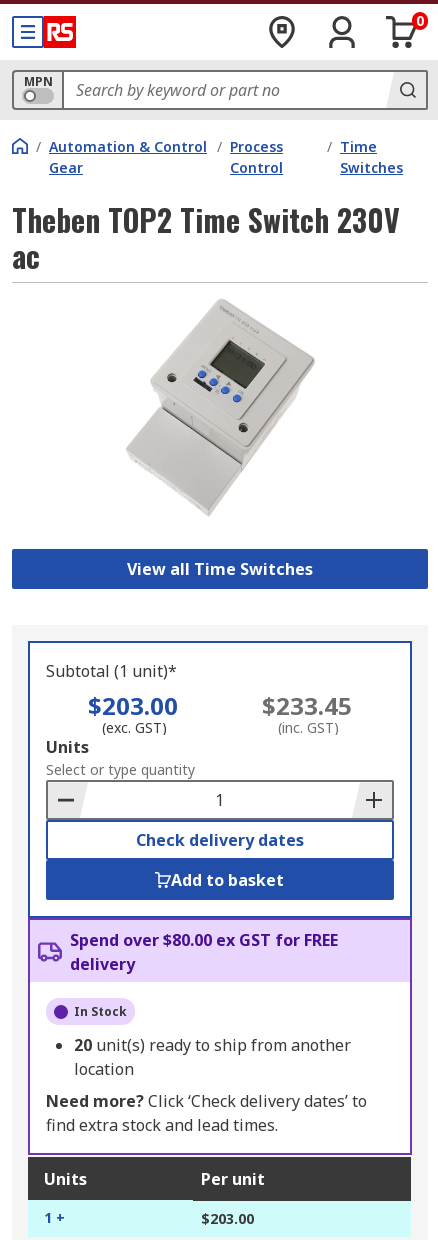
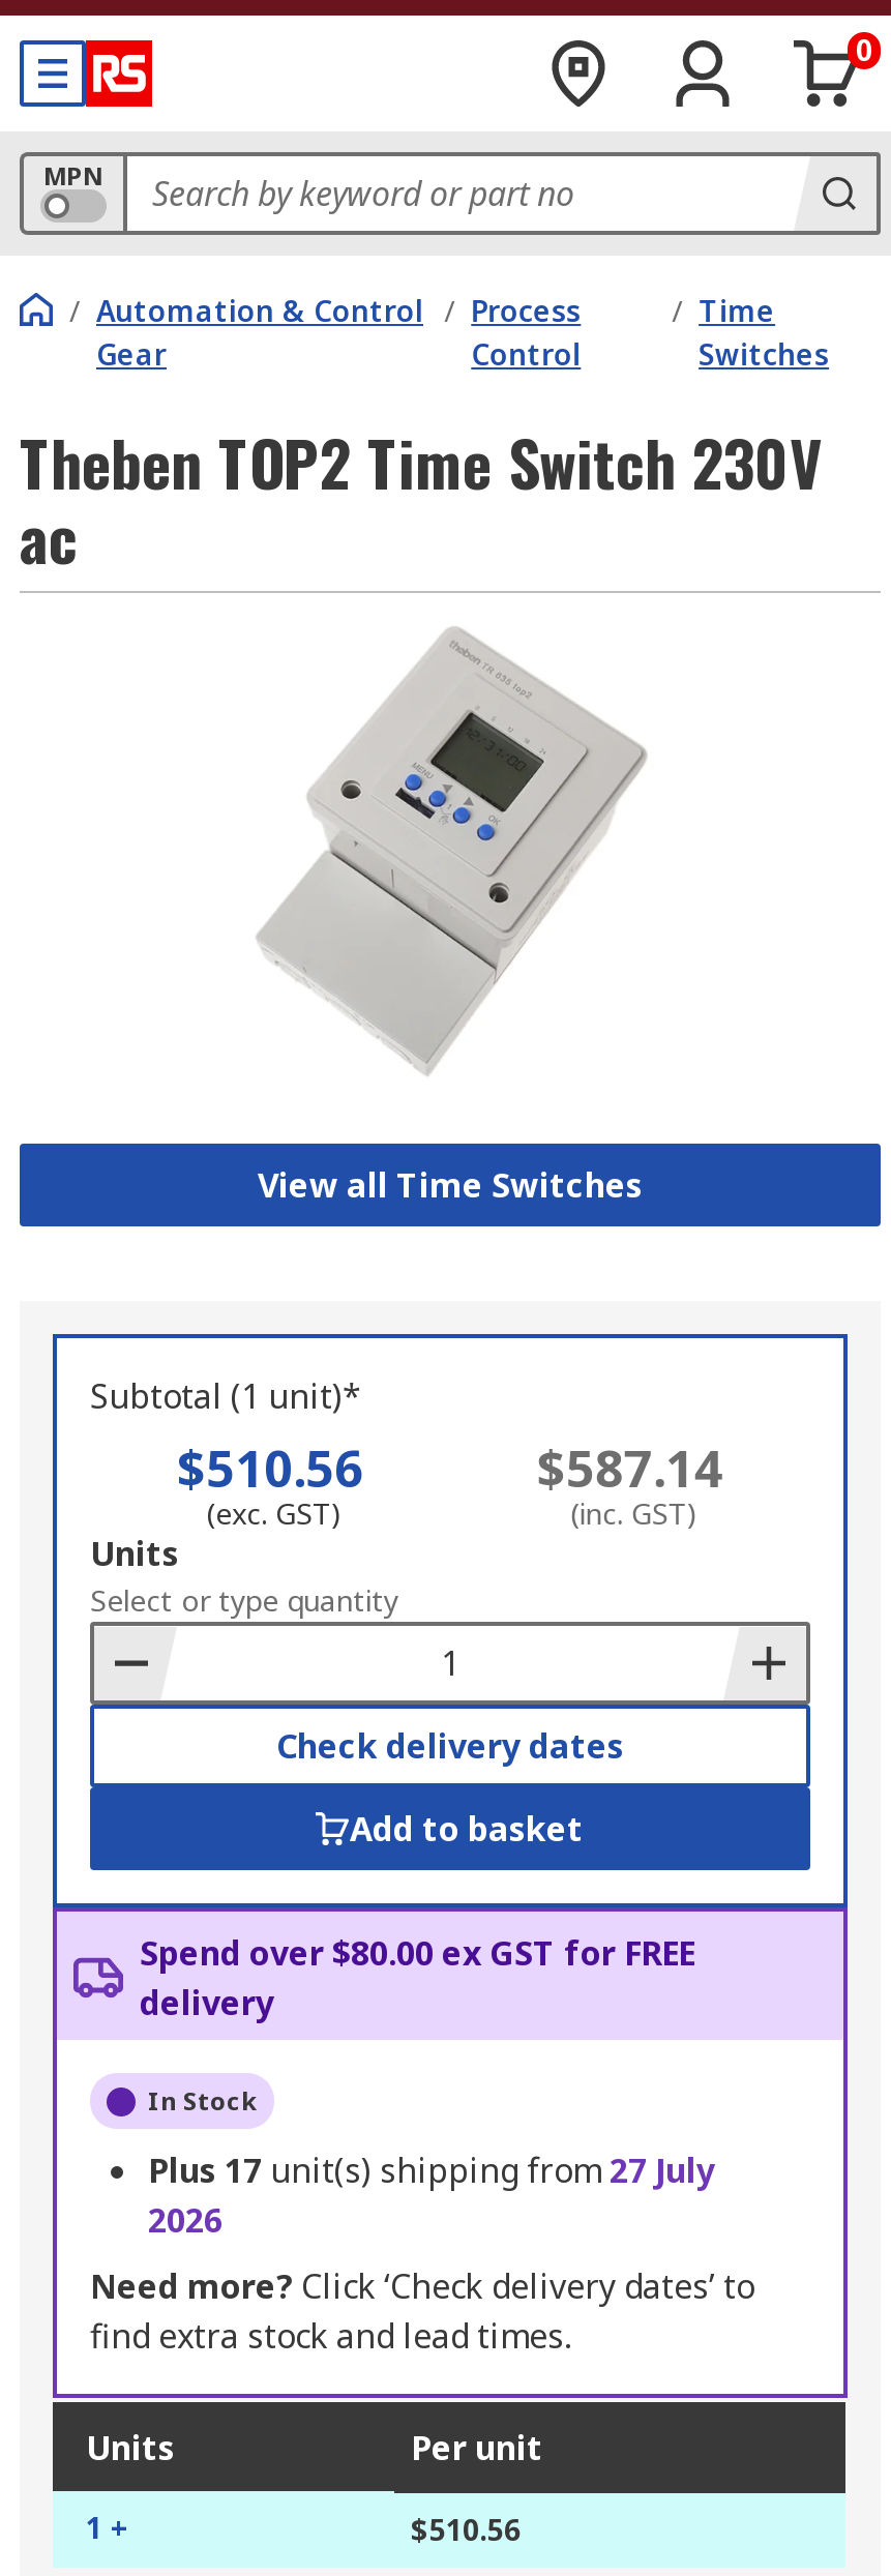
- $203.00
+ $510.56

- $233.45
+ $587.14

- 20 unit(s) ready to ship from another
- location
+ Plus 17 unit(s) shipping from 27 July
+ 2026

- $203.00
+ $510.56
